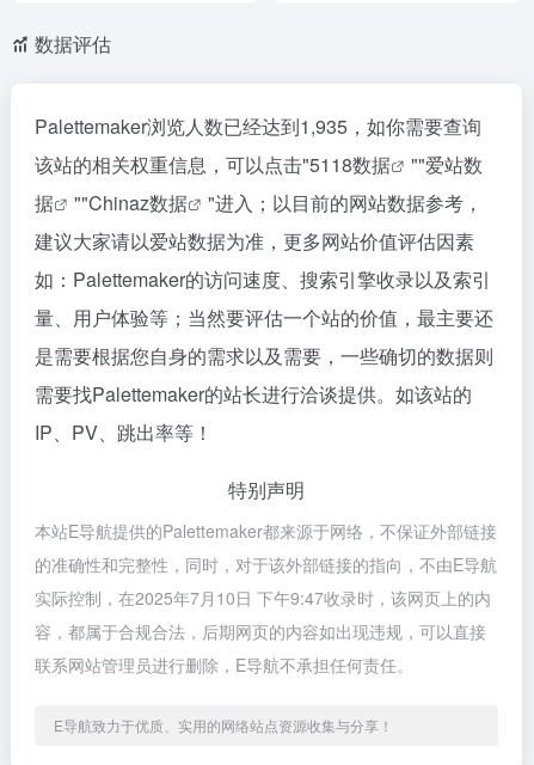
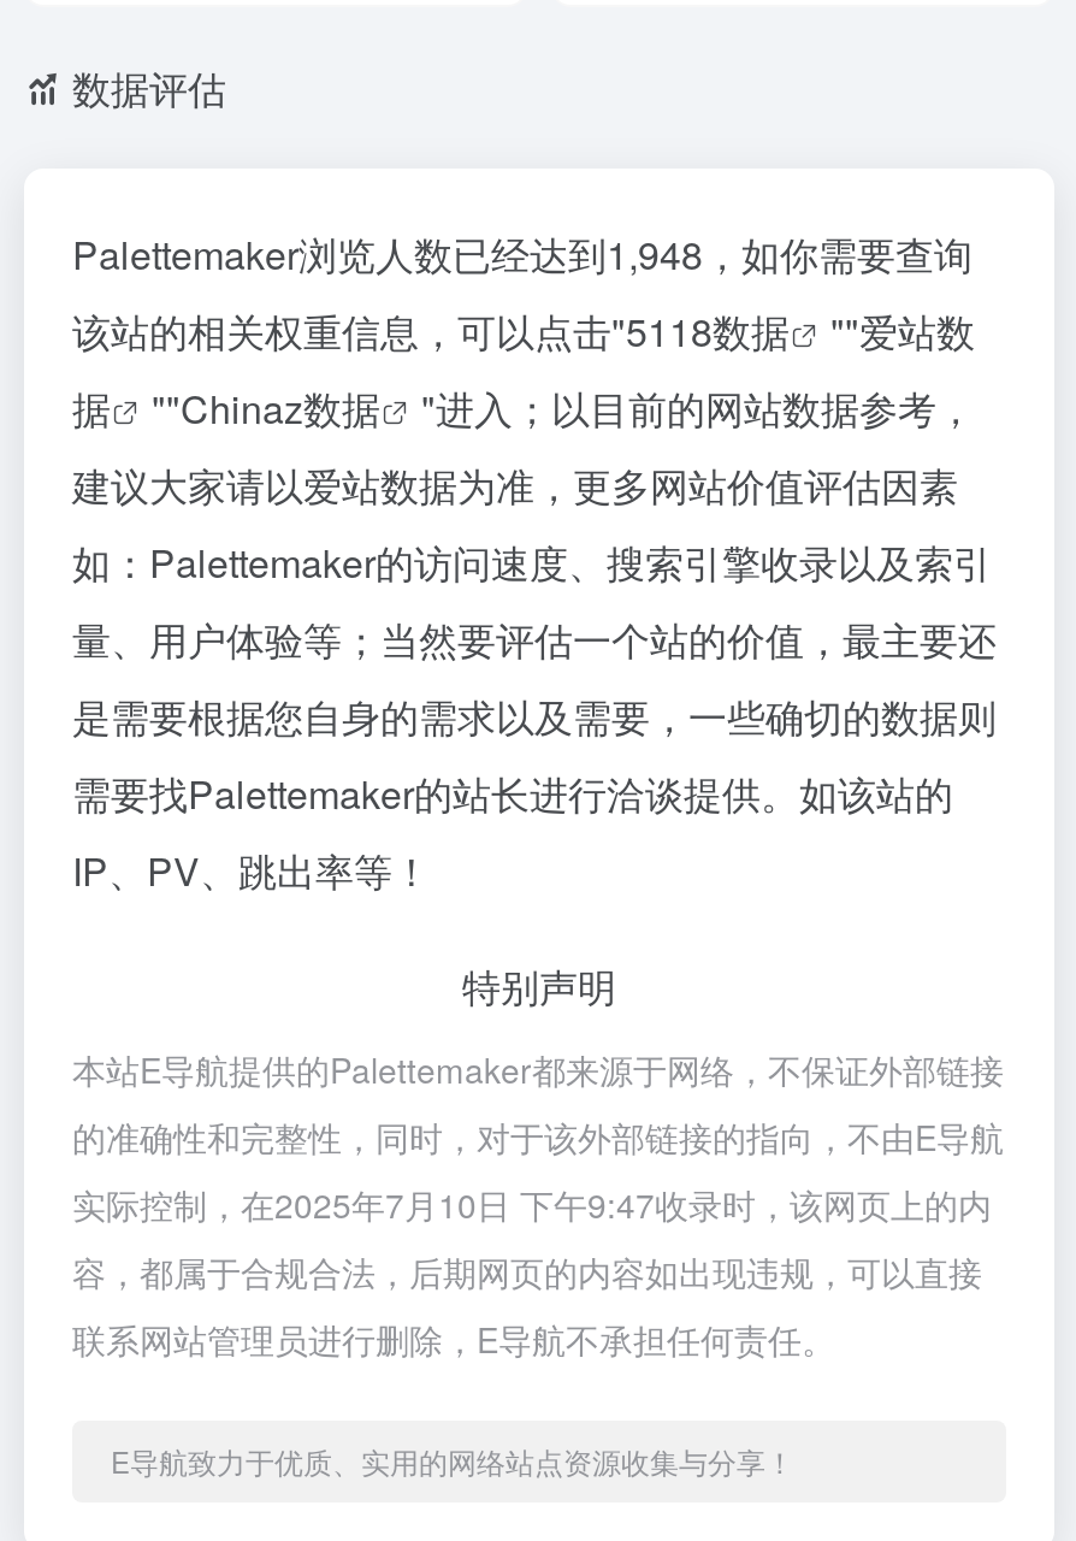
- Palettemaker浏览人数已经达到1,935，如你需要查询
+ Palettemaker浏览人数已经达到1,948，如你需要查询
